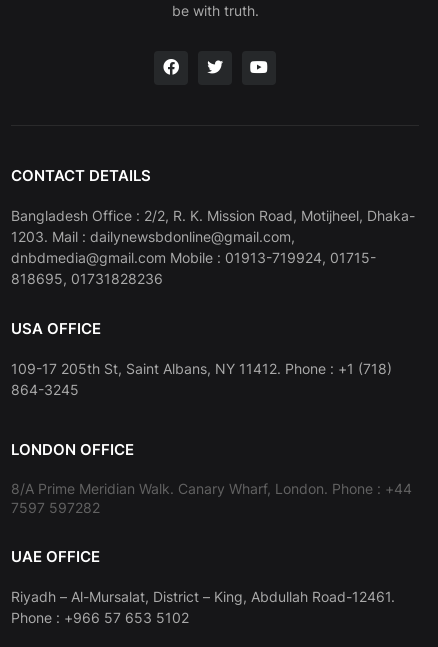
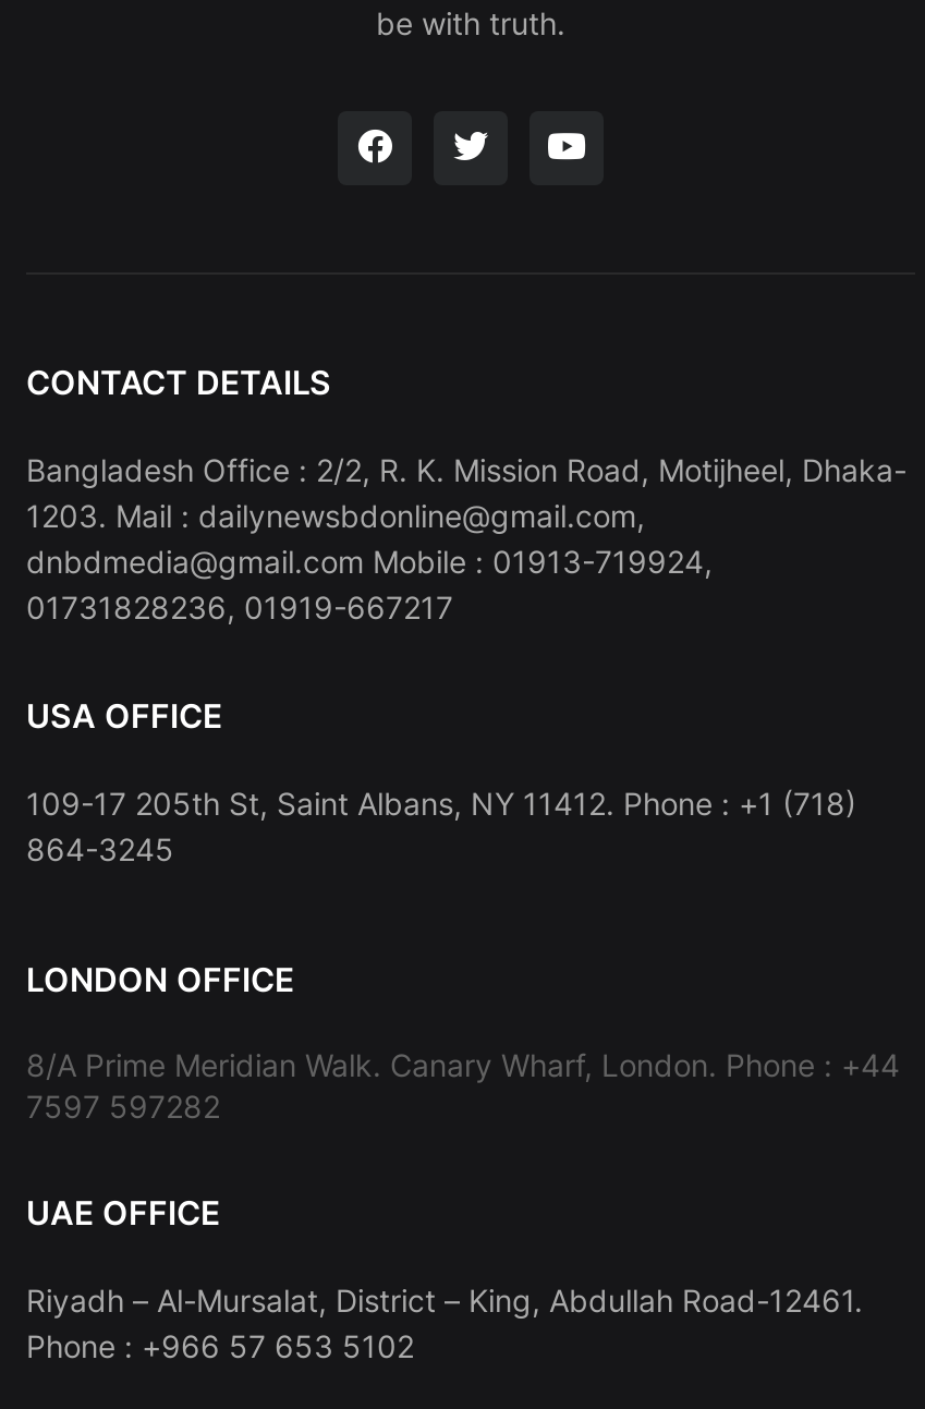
- dnbdmedia@gmail.com Mobile : 01913-719924, 01715-
- 818695, 01731828236
+ dnbdmedia@gmail.com Mobile : 01913-719924,
+ 01731828236, 01919-667217
